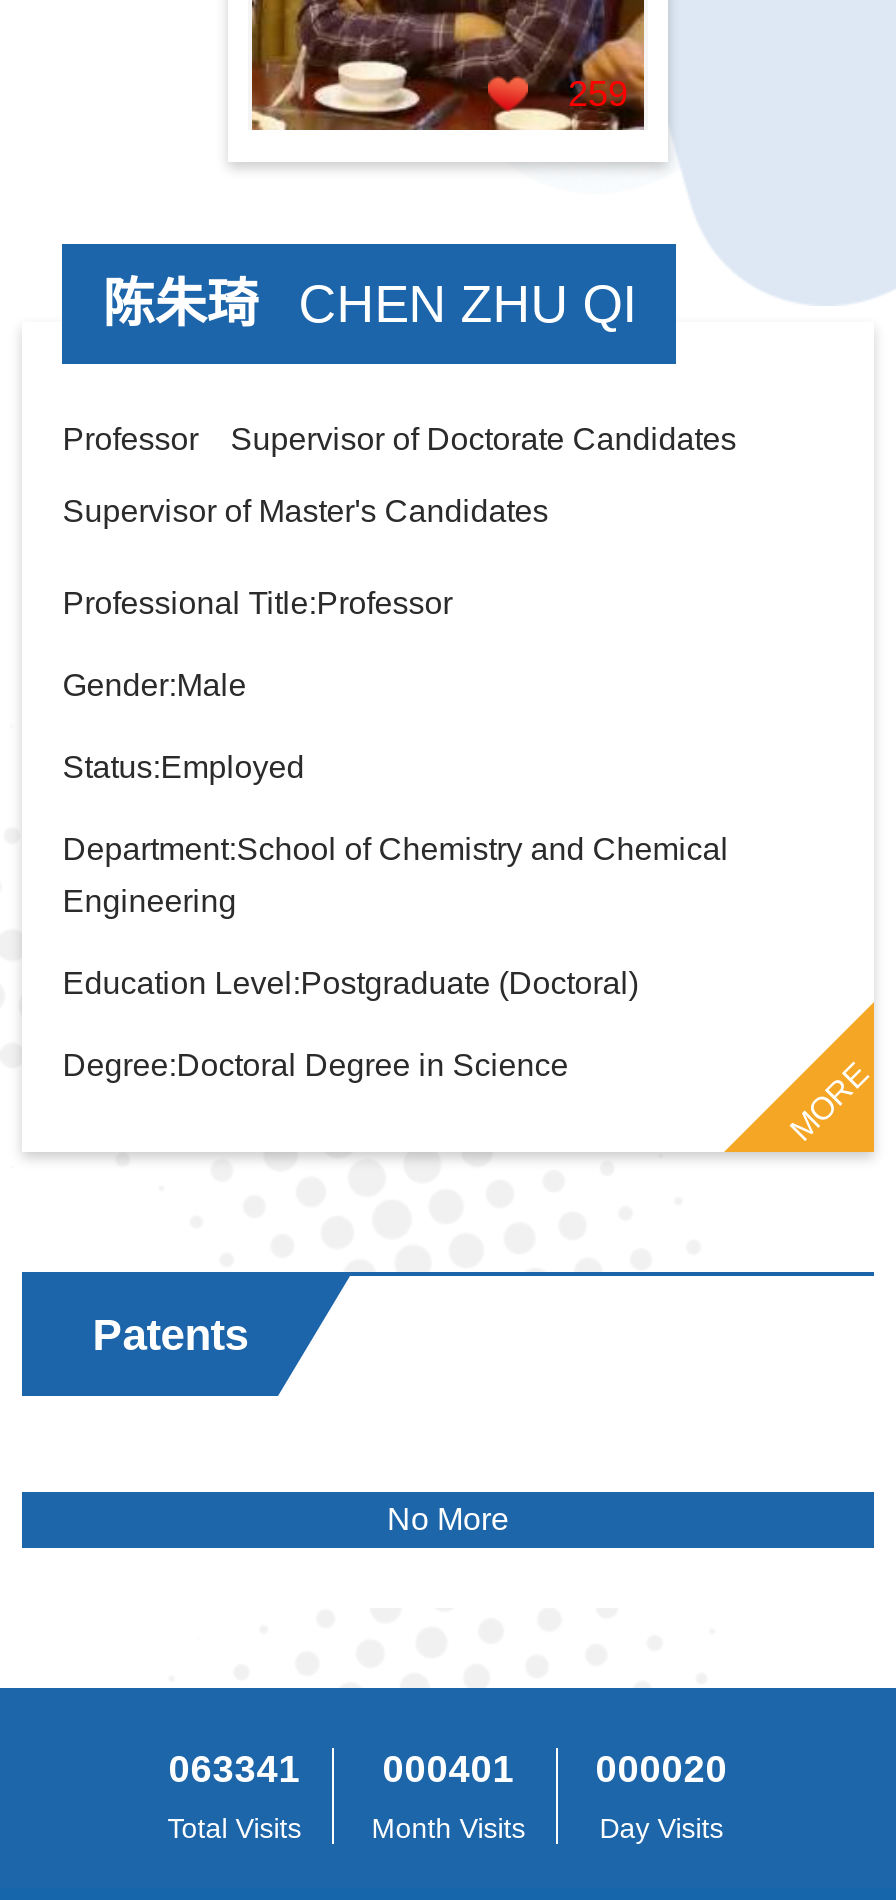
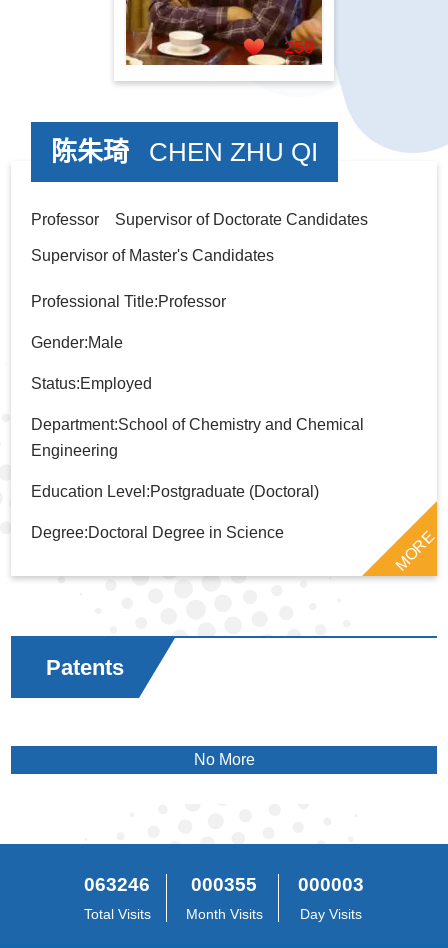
- 063341
+ 063246

- 000401
+ 000355

- 000020
+ 000003
